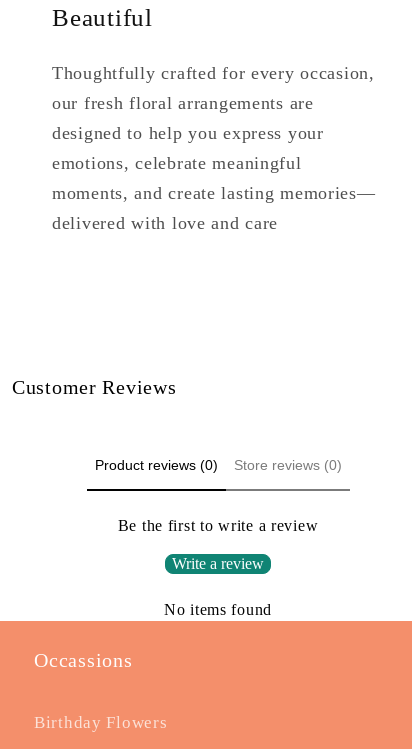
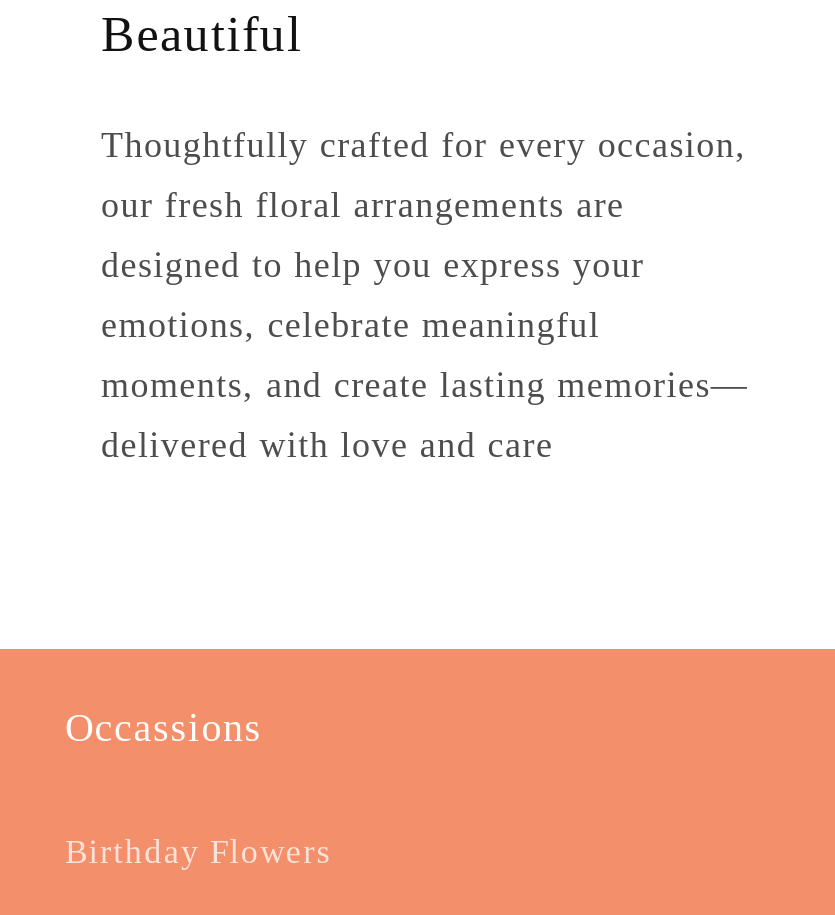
- Customer Reviews

- Product reviews (0)
- Store reviews (0)

- Be the first to write a review
- Write a review
- No items found
